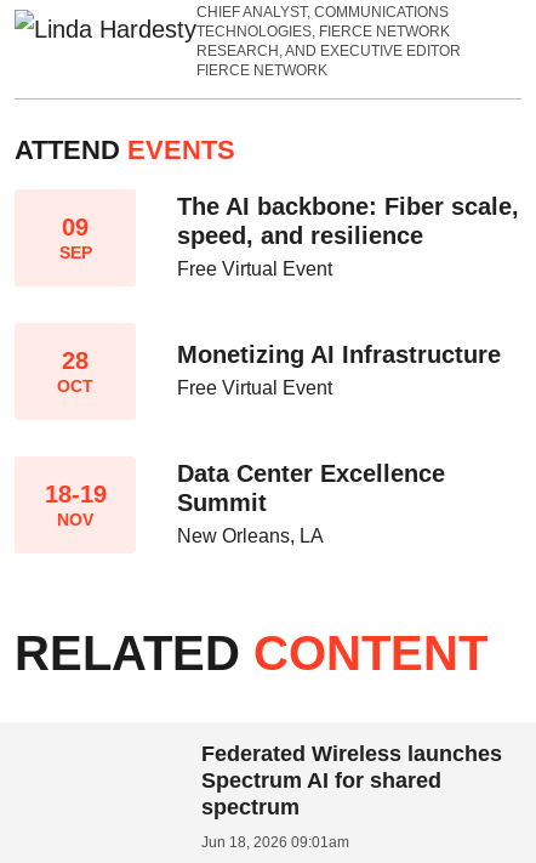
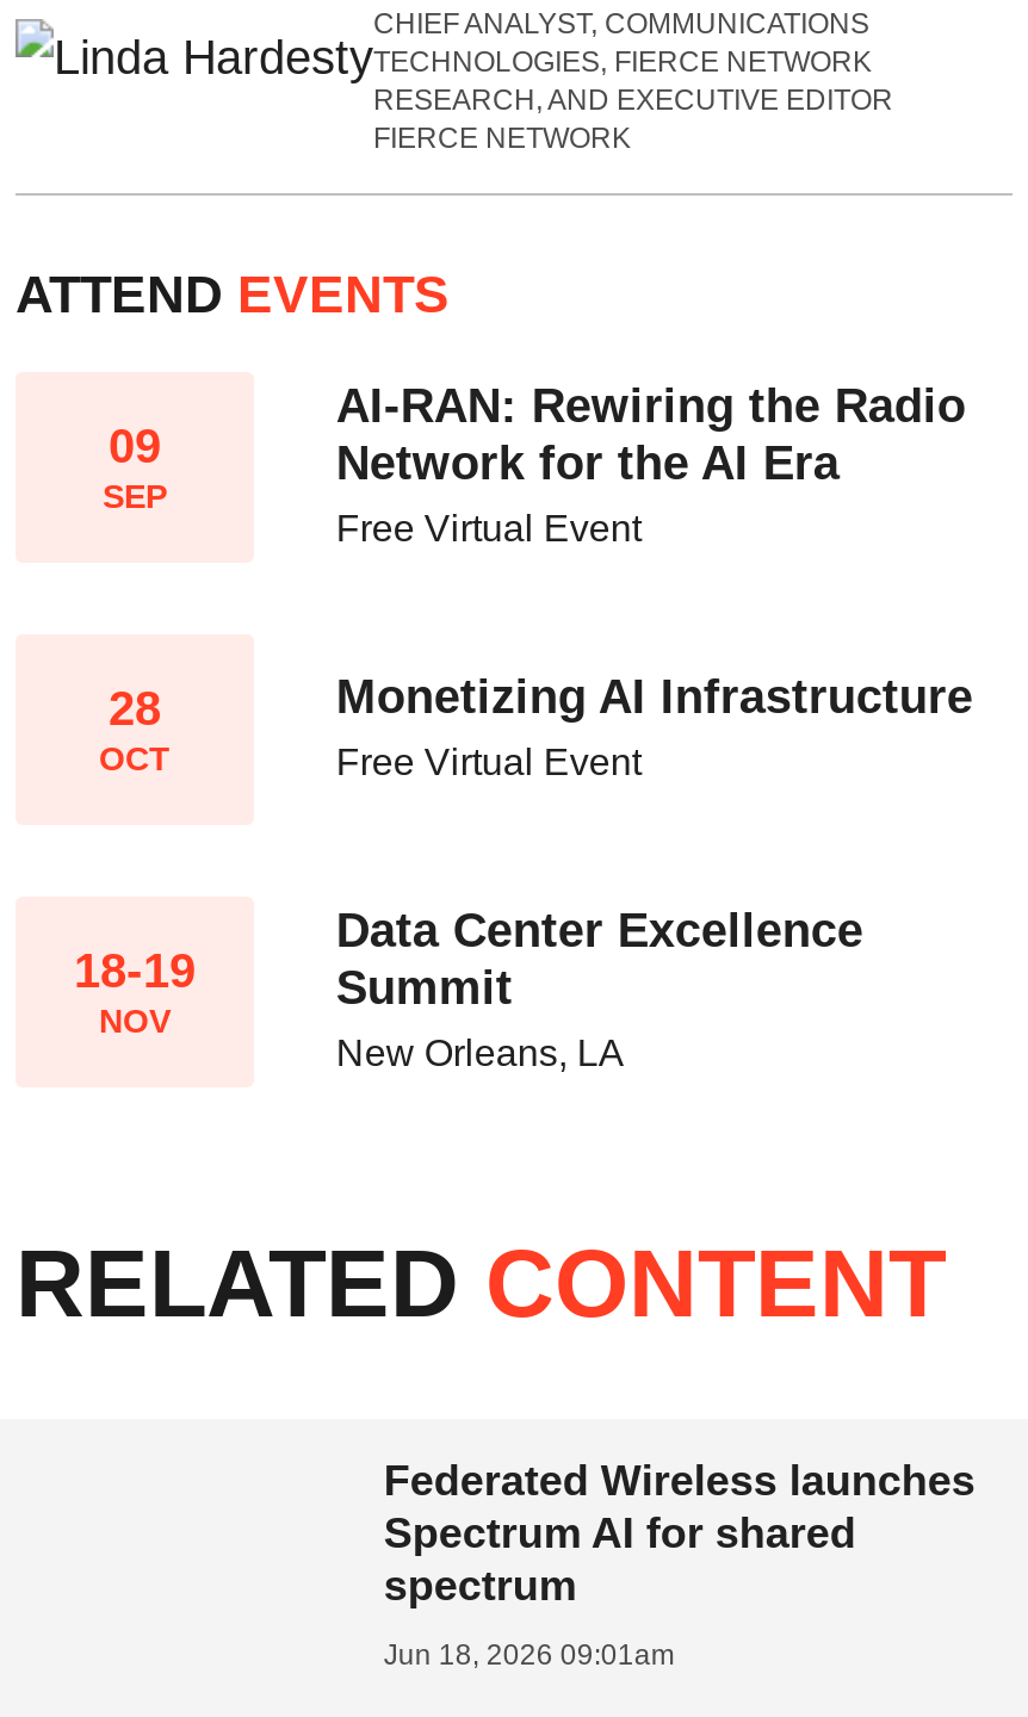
- The AI backbone: Fiber scale,
- speed, and resilience
+ AI-RAN: Rewiring the Radio
+ Network for the AI Era
